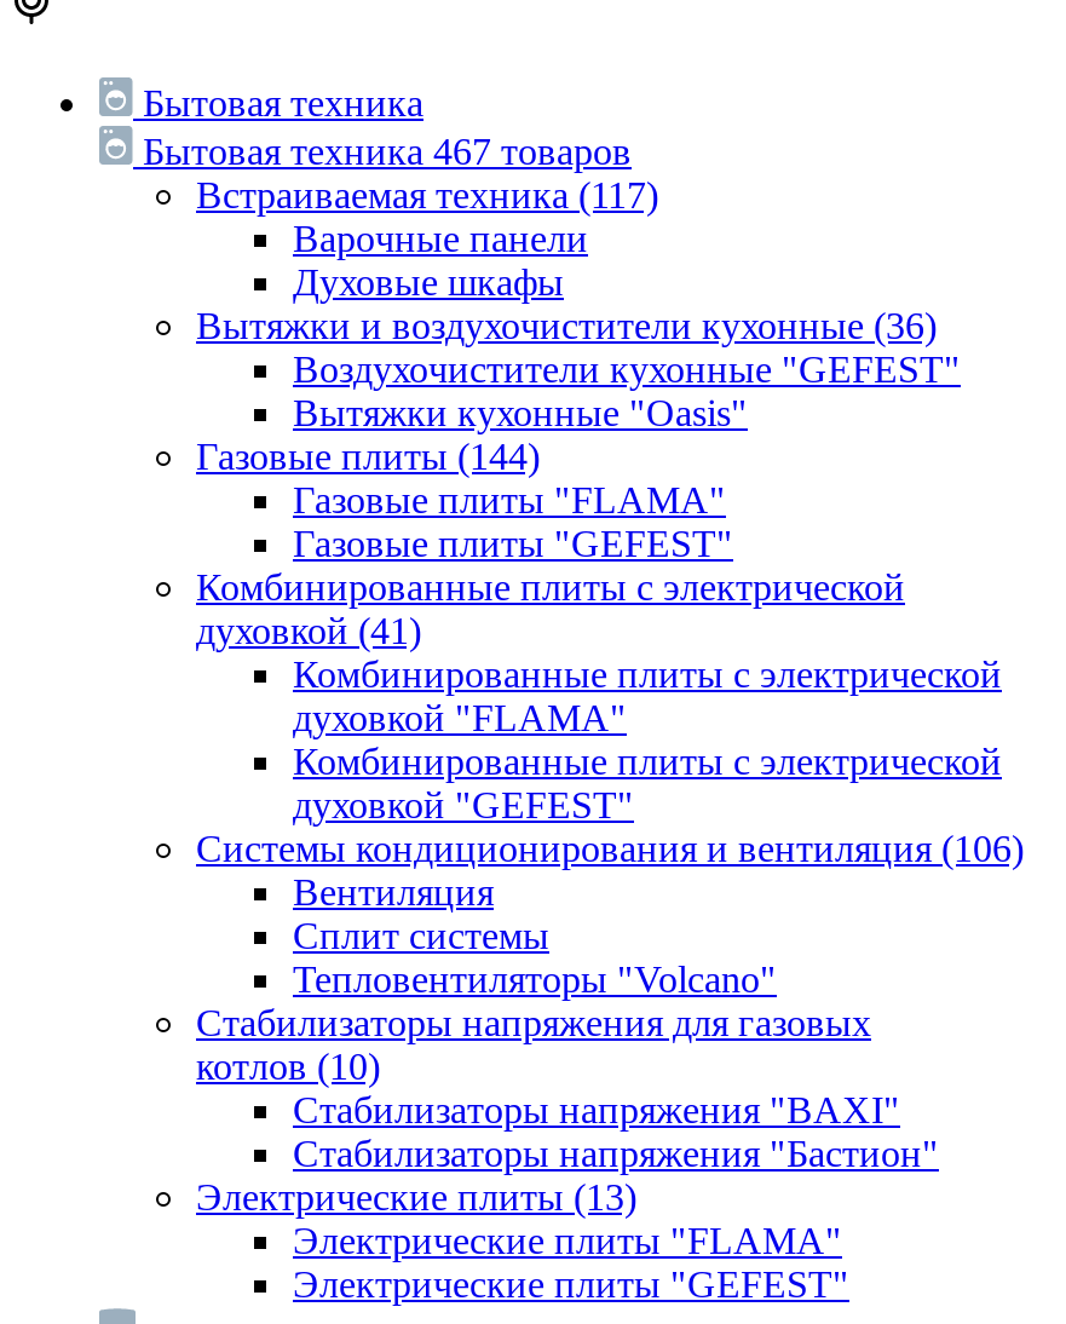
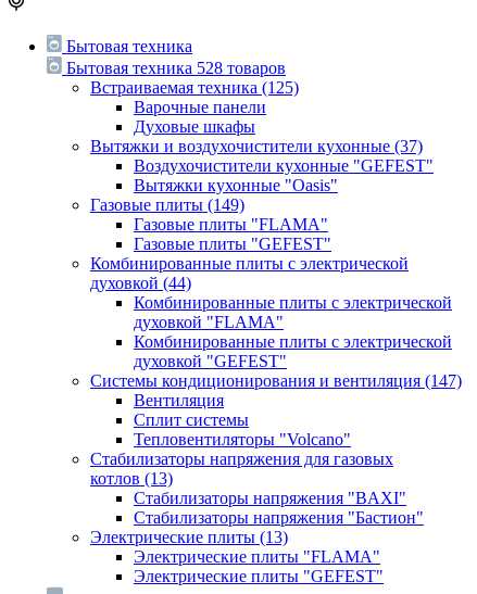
- Бытовая техника 467 товаров
+ Бытовая техника 528 товаров

- Встраиваемая техника (117)
+ Встраиваемая техника (125)

- Вытяжки и воздухочистители кухонные (36)
+ Вытяжки и воздухочистители кухонные (37)

- Газовые плиты (144)
+ Газовые плиты (149)

- духовкой(41)
+ духовкой(44)

- Системы кондиционирования и вентиляция (106)
+ Системы кондиционирования и вентиляция (147)

- котлов (10)
+ котлов (13)
